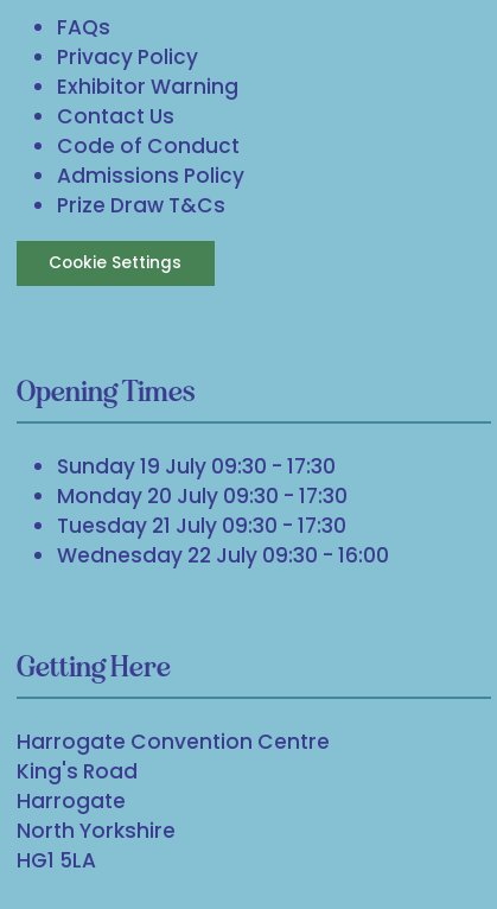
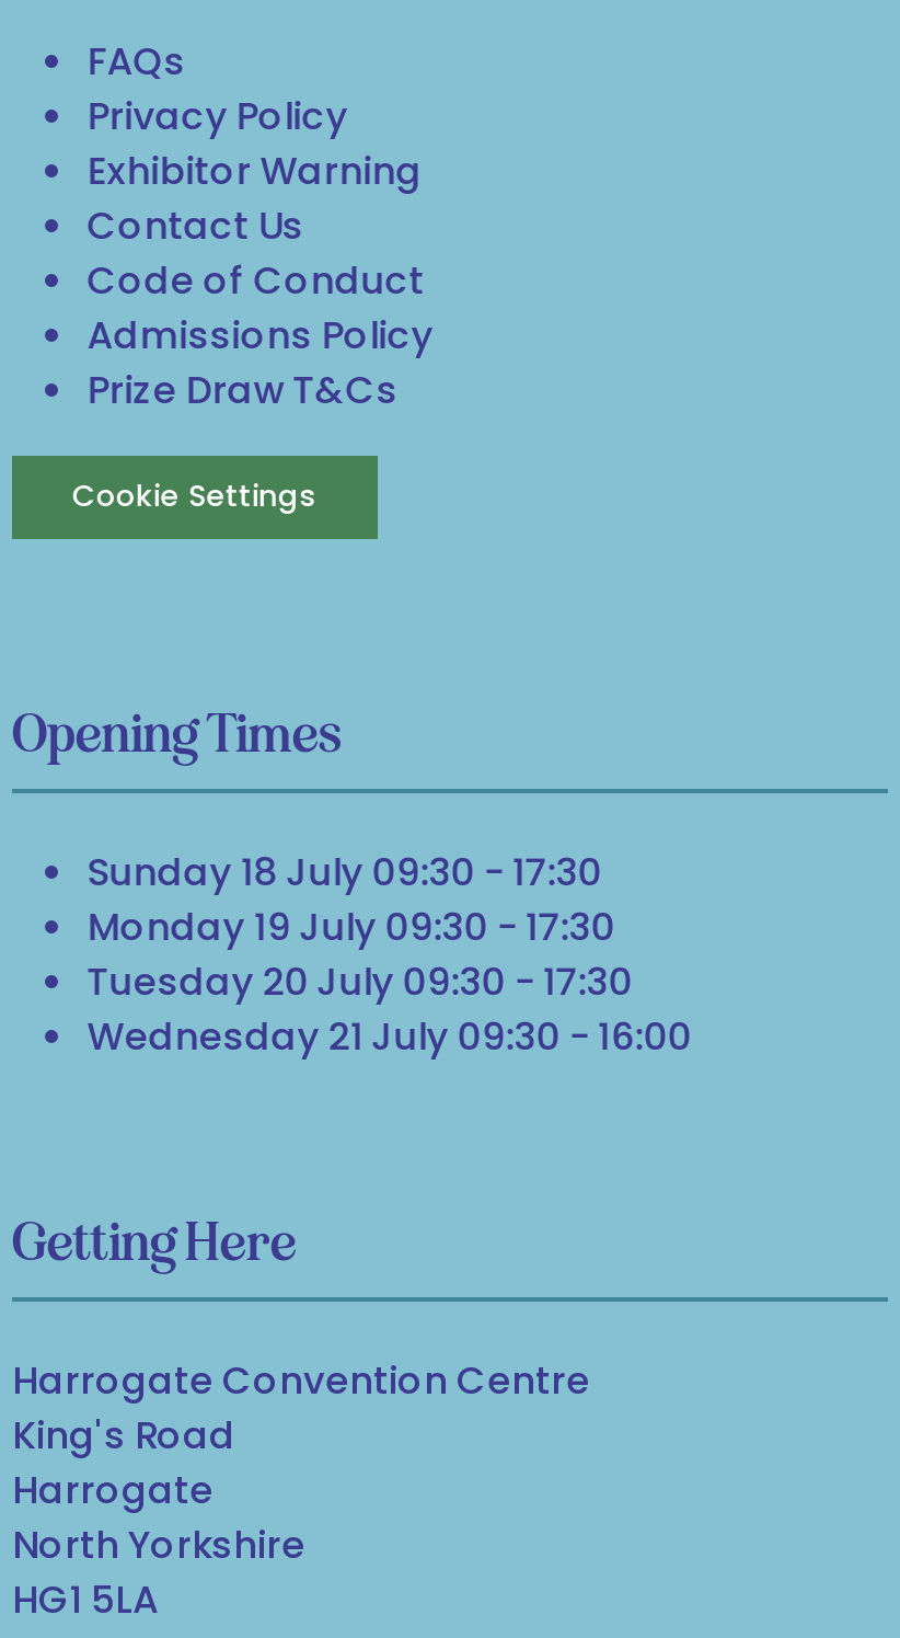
- Sunday 19 July 09:30 - 17:30
+ Sunday 18 July 09:30 - 17:30

- Monday 20 July 09:30 - 17:30
+ Monday 19 July 09:30 - 17:30

- Tuesday 21 July 09:30 - 17:30
+ Tuesday 20 July 09:30 - 17:30

- Wednesday 22 July 09:30 - 16:00
+ Wednesday 21 July 09:30 - 16:00
